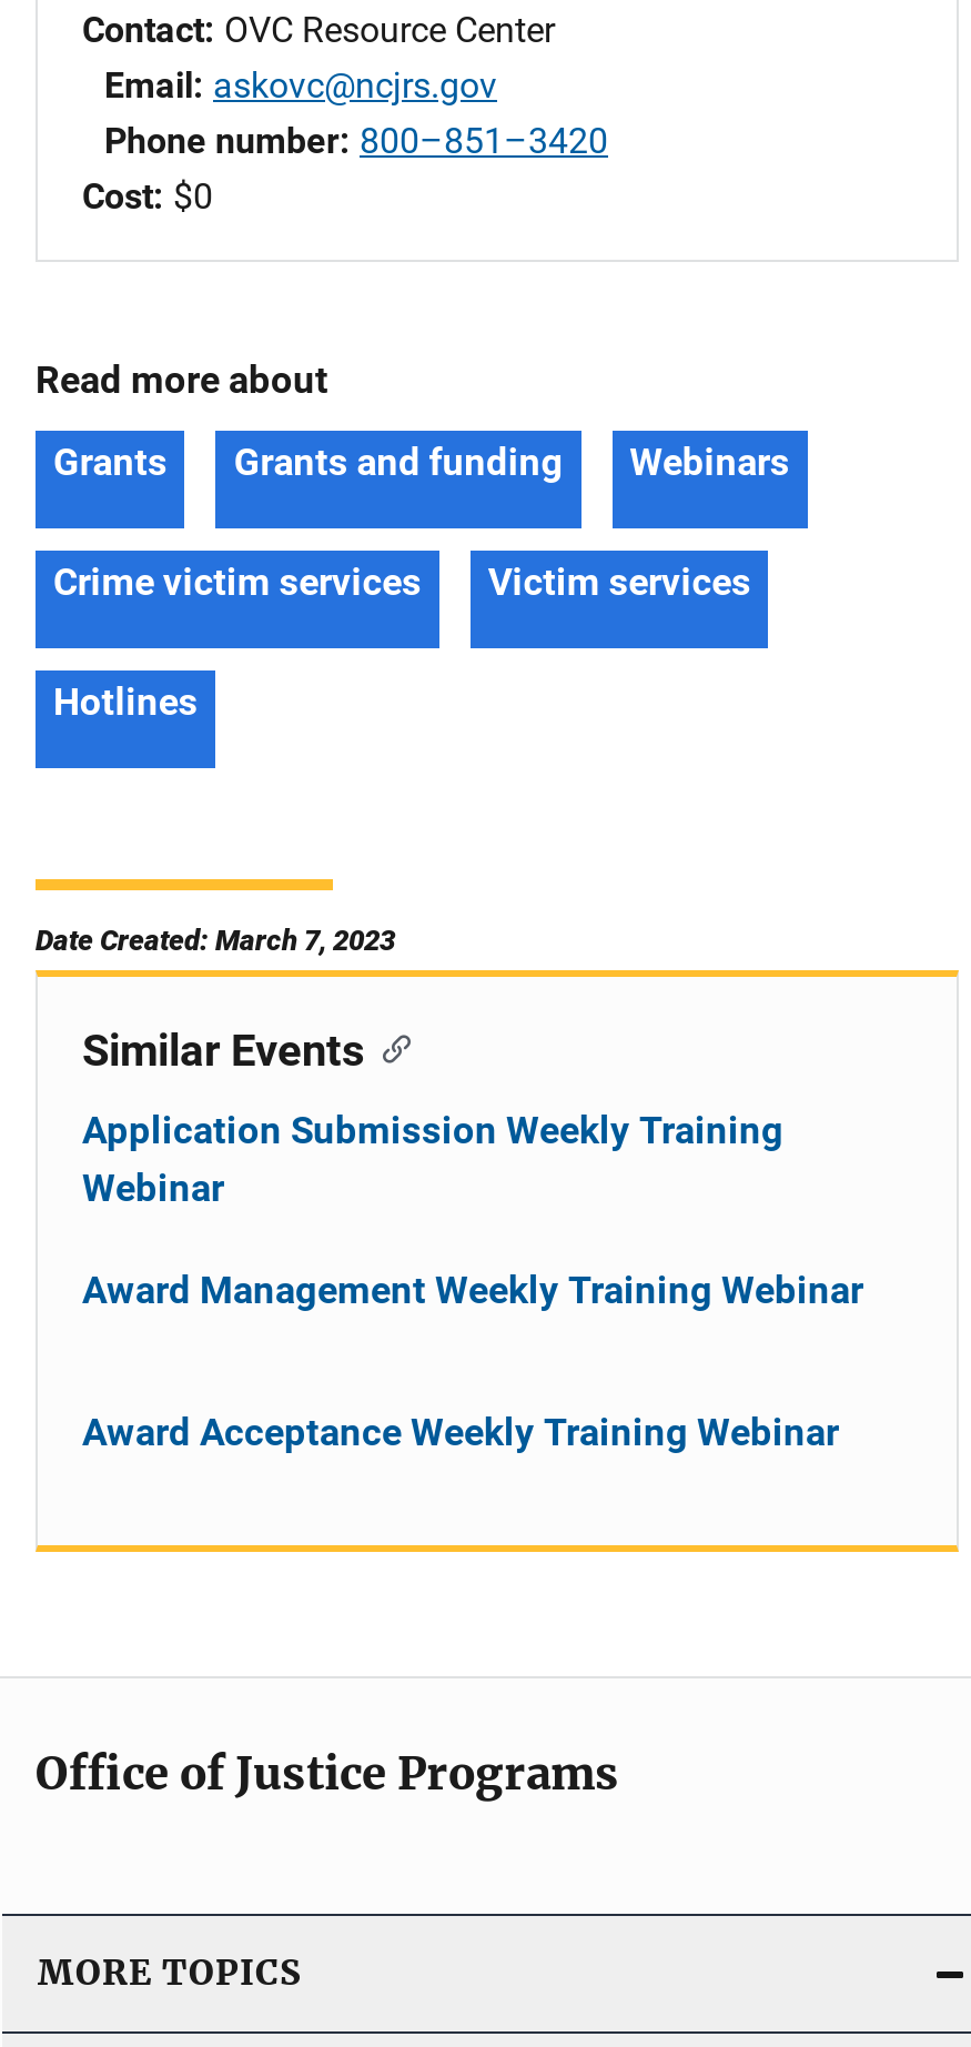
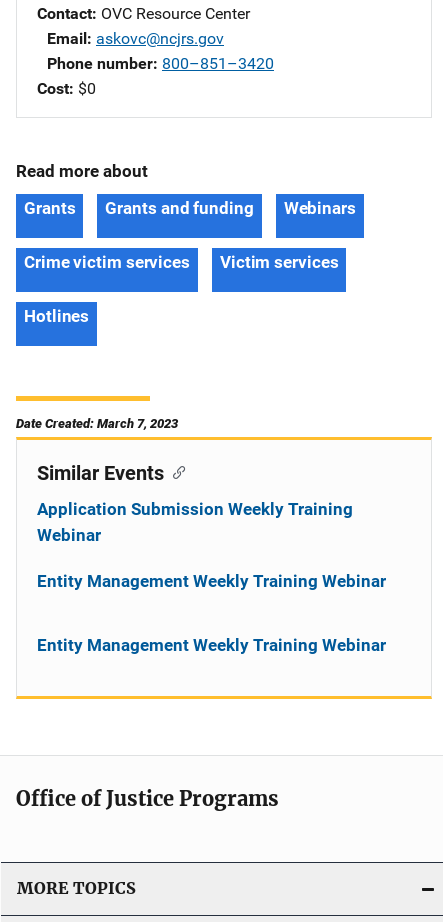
- Award Management Weekly Training Webinar
+ Entity Management Weekly Training Webinar

- Award Acceptance Weekly Training Webinar
+ Entity Management Weekly Training Webinar
